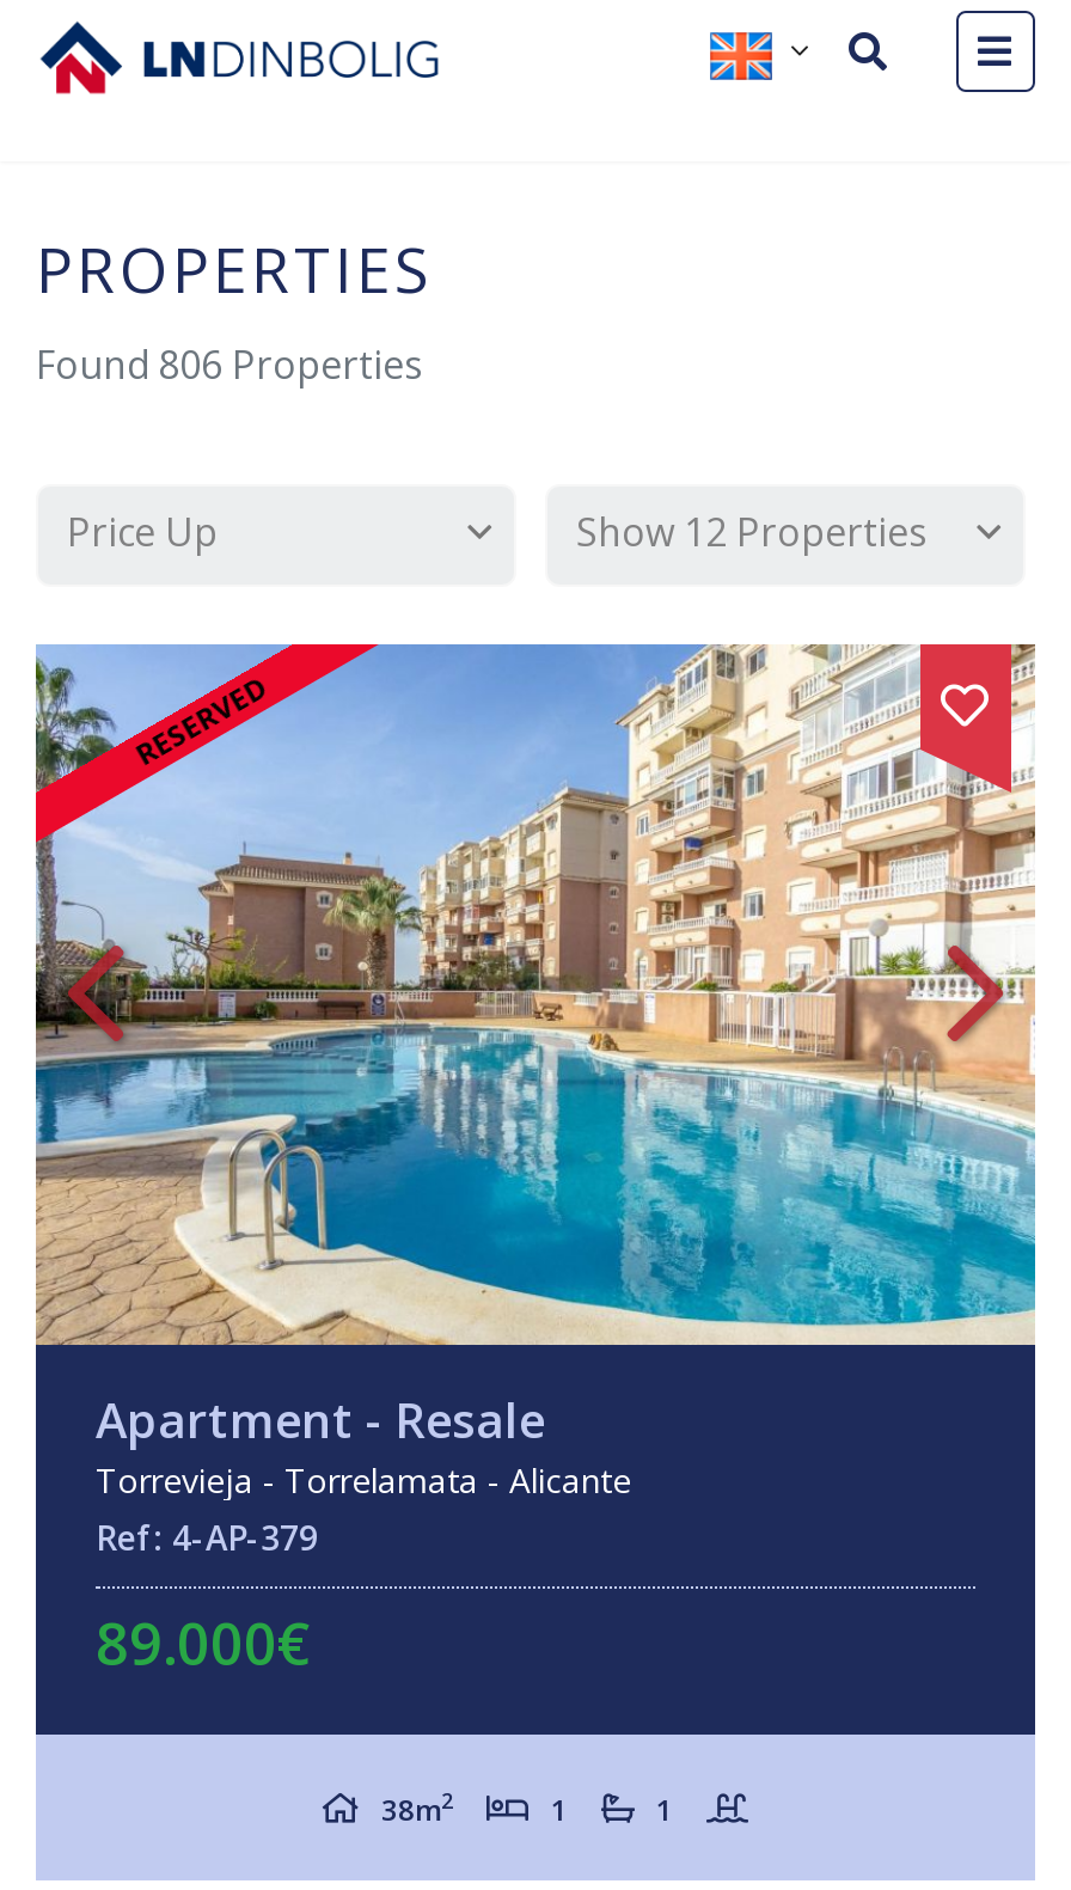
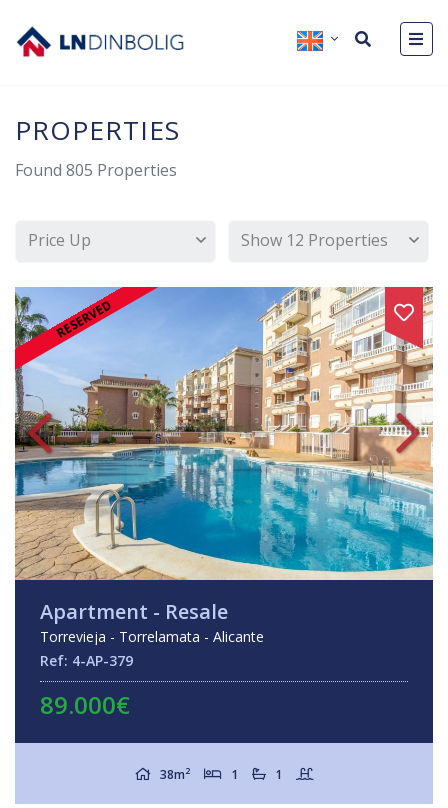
- Found 806 Properties
+ Found 805 Properties
